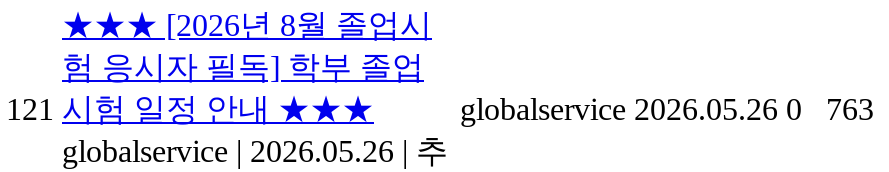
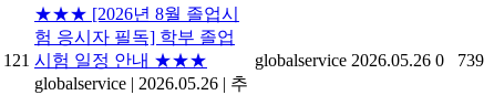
- globalservice 2026.05.26 0 763
+ globalservice 2026.05.26 0 739
